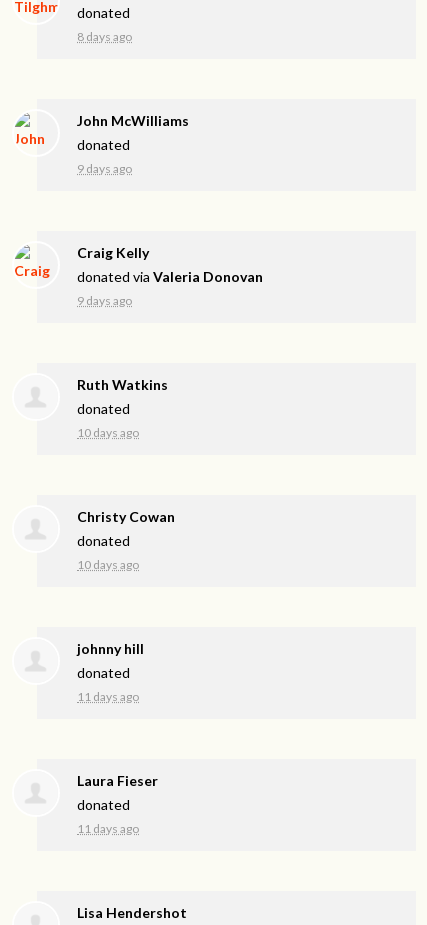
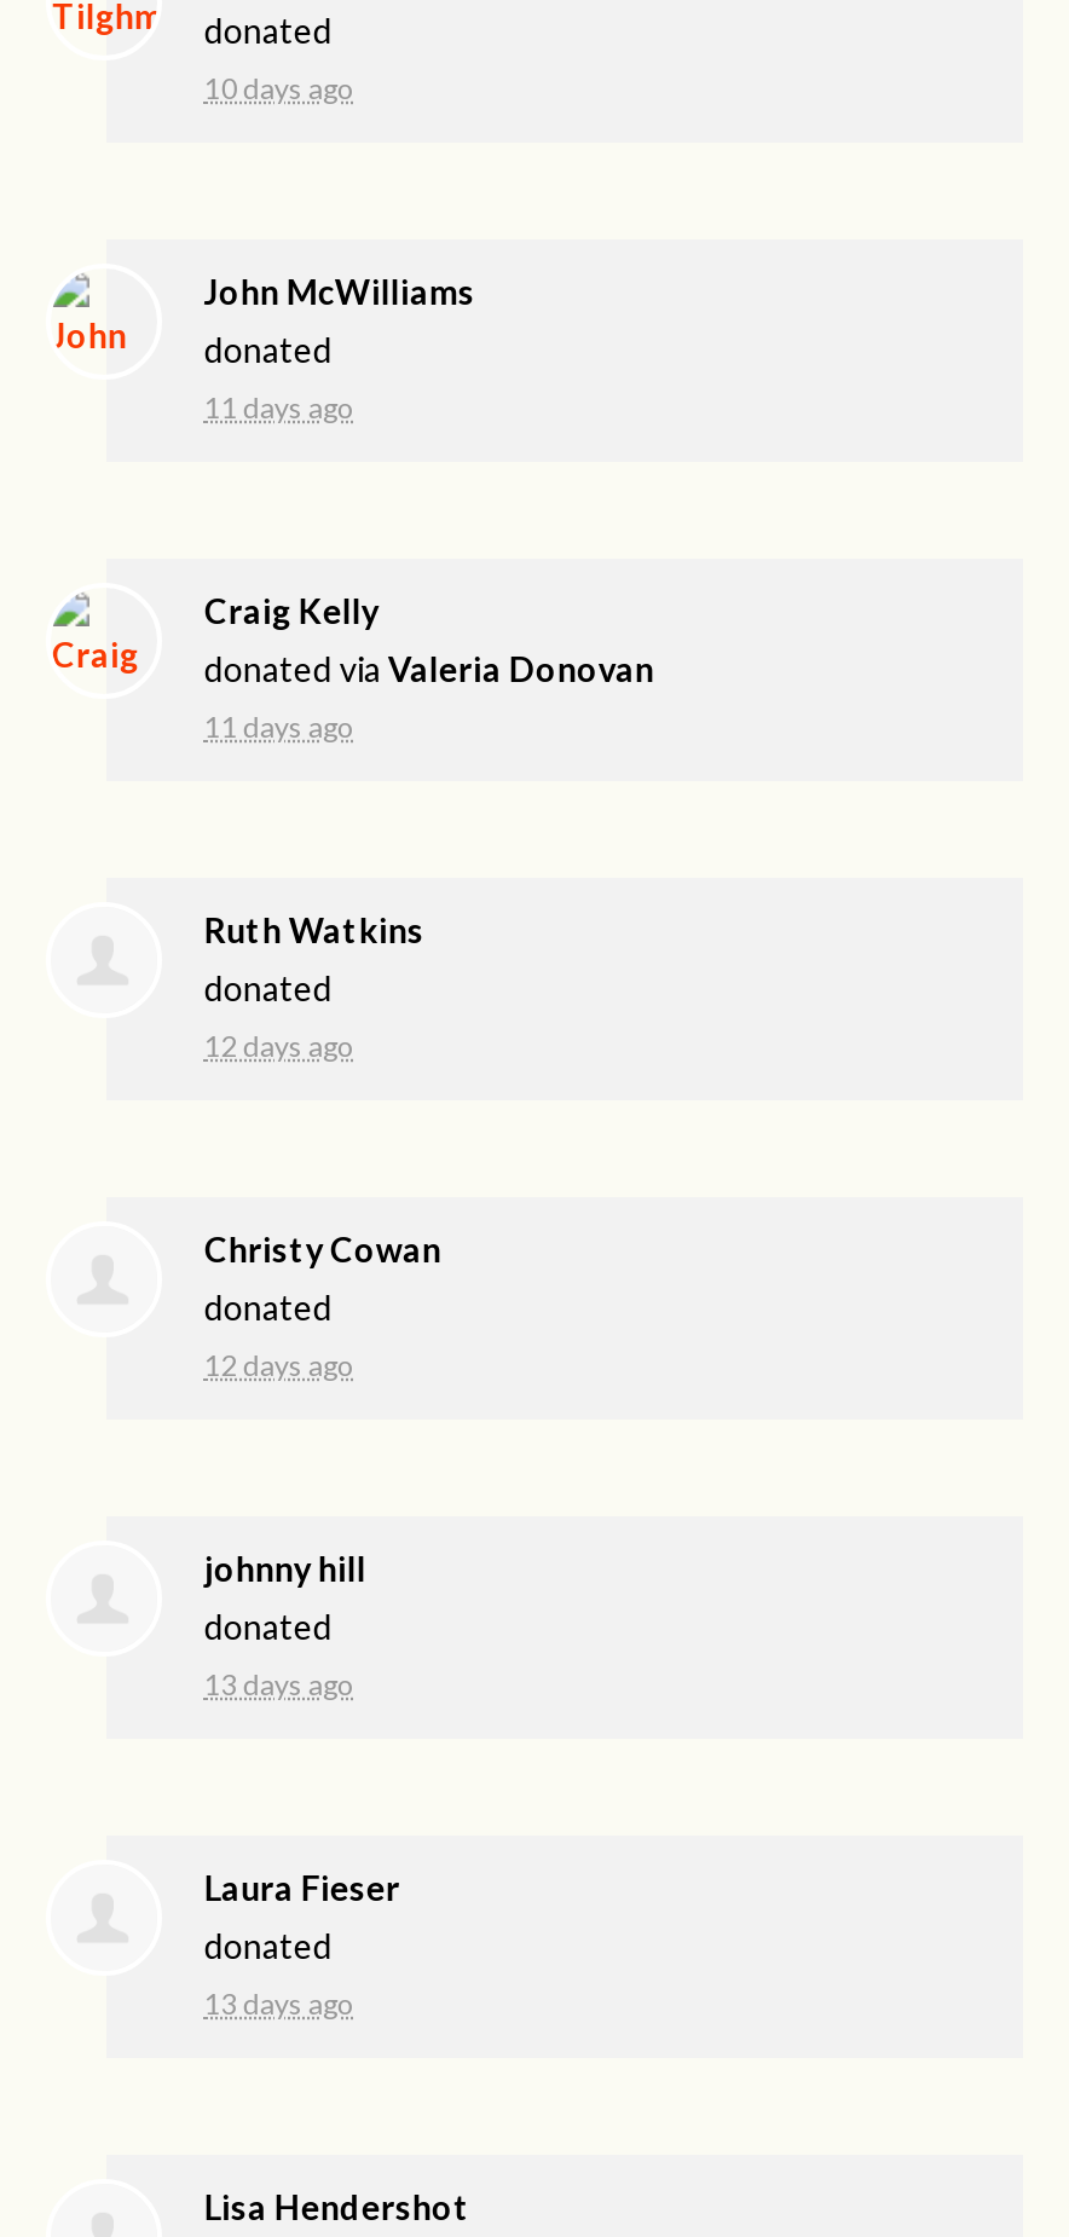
- 8 days ago
+ 10 days ago

- 9 days ago
+ 11 days ago

- 9 days ago
+ 11 days ago

- 10 days ago
+ 12 days ago

- 10 days ago
+ 12 days ago

- 11 days ago
+ 13 days ago

- 11 days ago
+ 13 days ago
